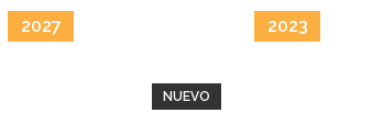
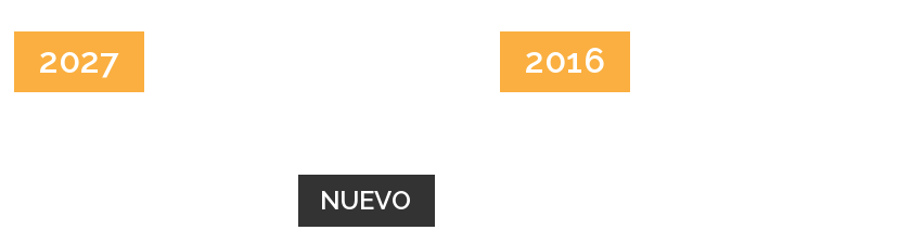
- 2023
+ 2016
